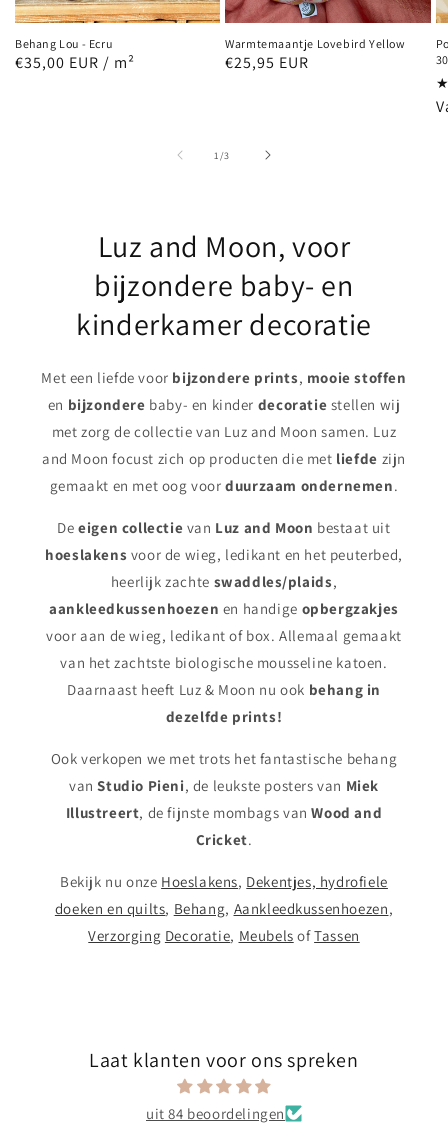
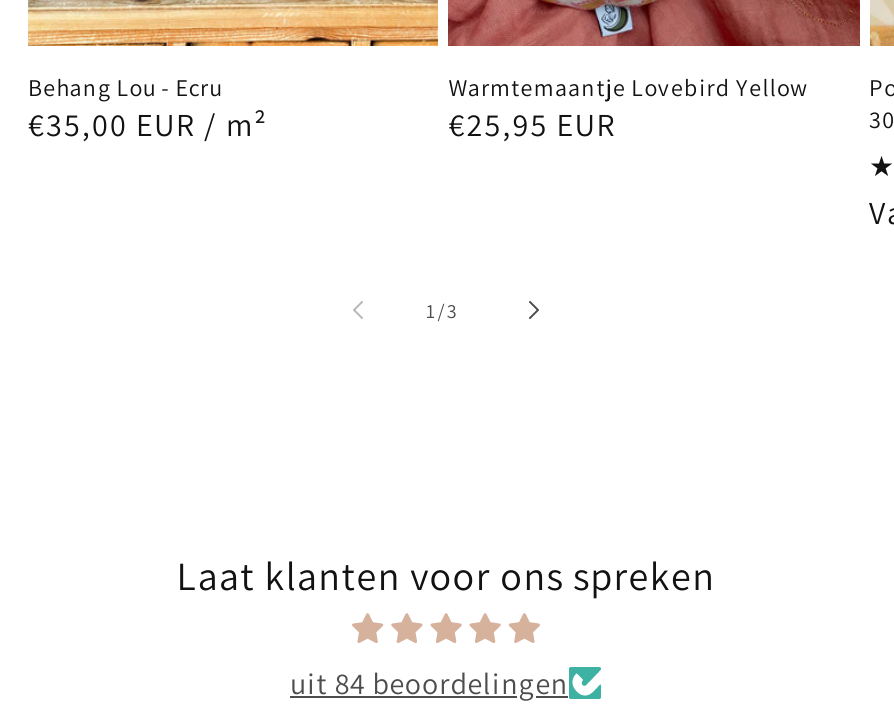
- Luz and Moon, voor
- bijzondere baby- en
- kinderkamer decoratie
- Met een liefde voor bijzondere prints, mooie stoffen
- en bijzondere baby- en kinder decoratie stellen wij
- met zorg de collectie van Luz and Moon samen. Luz
- and Moon focust zich op producten die met liefde zijn
- gemaakt en met oog voor duurzaam ondernemen.
- De eigen collectie van Luz and Moon bestaat uit
- hoeslakens voor de wieg, ledikant en het peuterbed,
- heerlijk zachte swaddles/plaids,
- aankleedkussenhoezen en handige opbergzakjes
- voor aan de wieg, ledikant of box. Allemaal gemaakt
- van het zachtste biologische mousseline katoen.
- Daarnaast heeft Luz & Moon nu ook behang in
- dezelfde prints!
- Ook verkopen we met trots het fantastische behang
- van Studio Pieni, de leukste posters van Miek
- Illustreert, de fijnste mombags van Wood and
- Cricket.
- Bekijk nu onze Hoeslakens, Dekentjes, hydrofiele
- doeken en quilts, Behang, Aankleedkussenhoezen,
- Verzorging Decoratie, Meubels ofTassen
